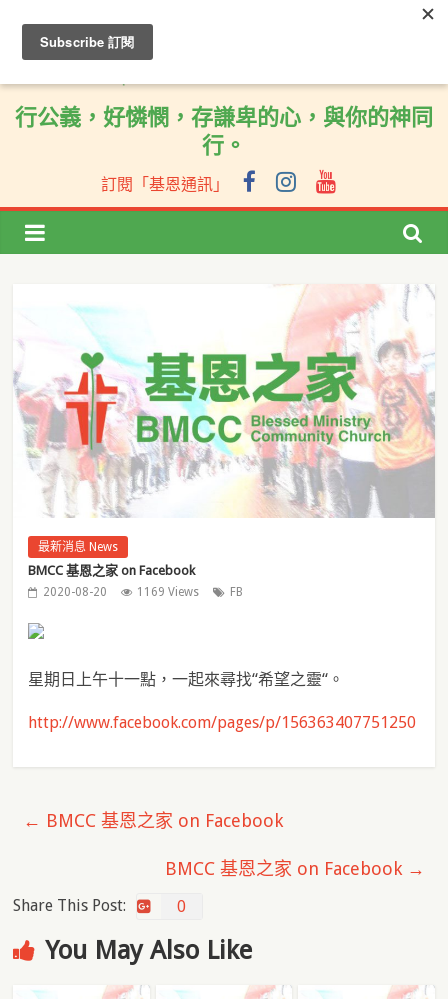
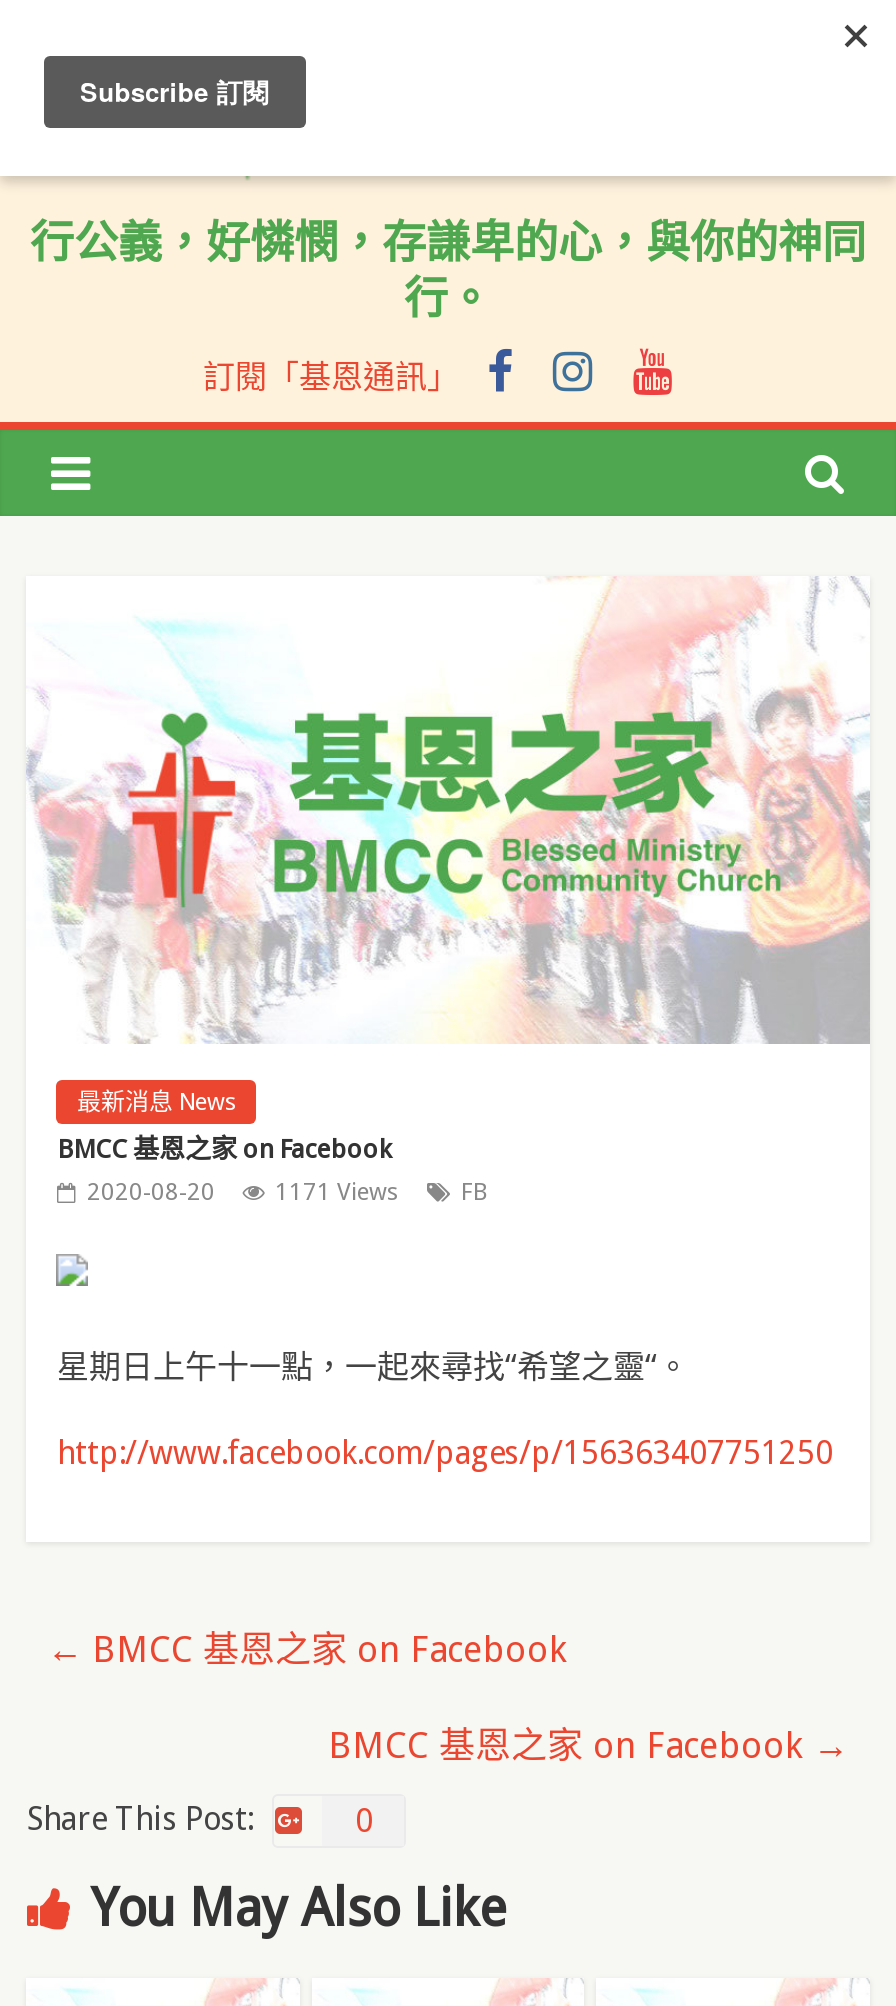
- 1169 Views
+ 1171 Views
